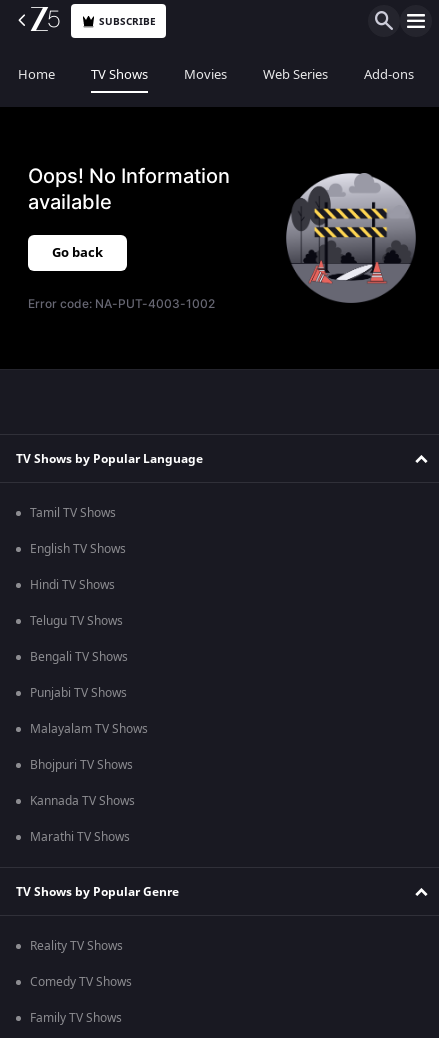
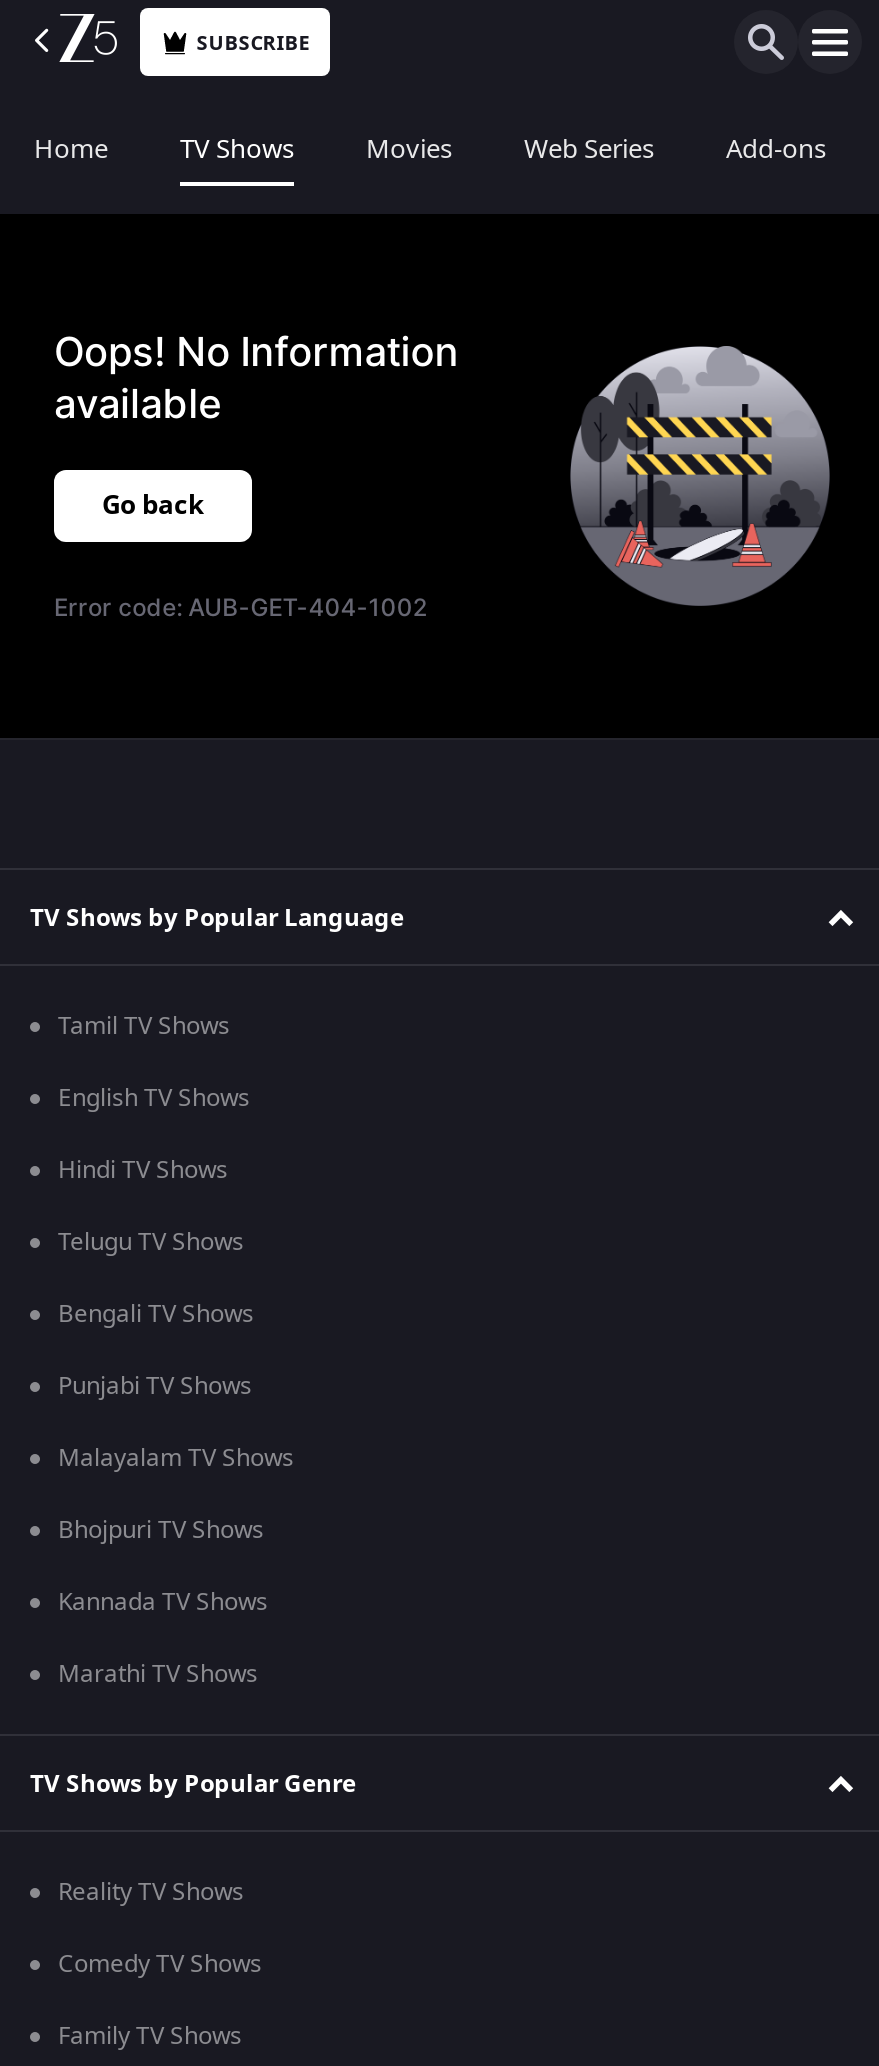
- Error code: NA-PUT-4003-1002
+ Error code: AUB-GET-404-1002
